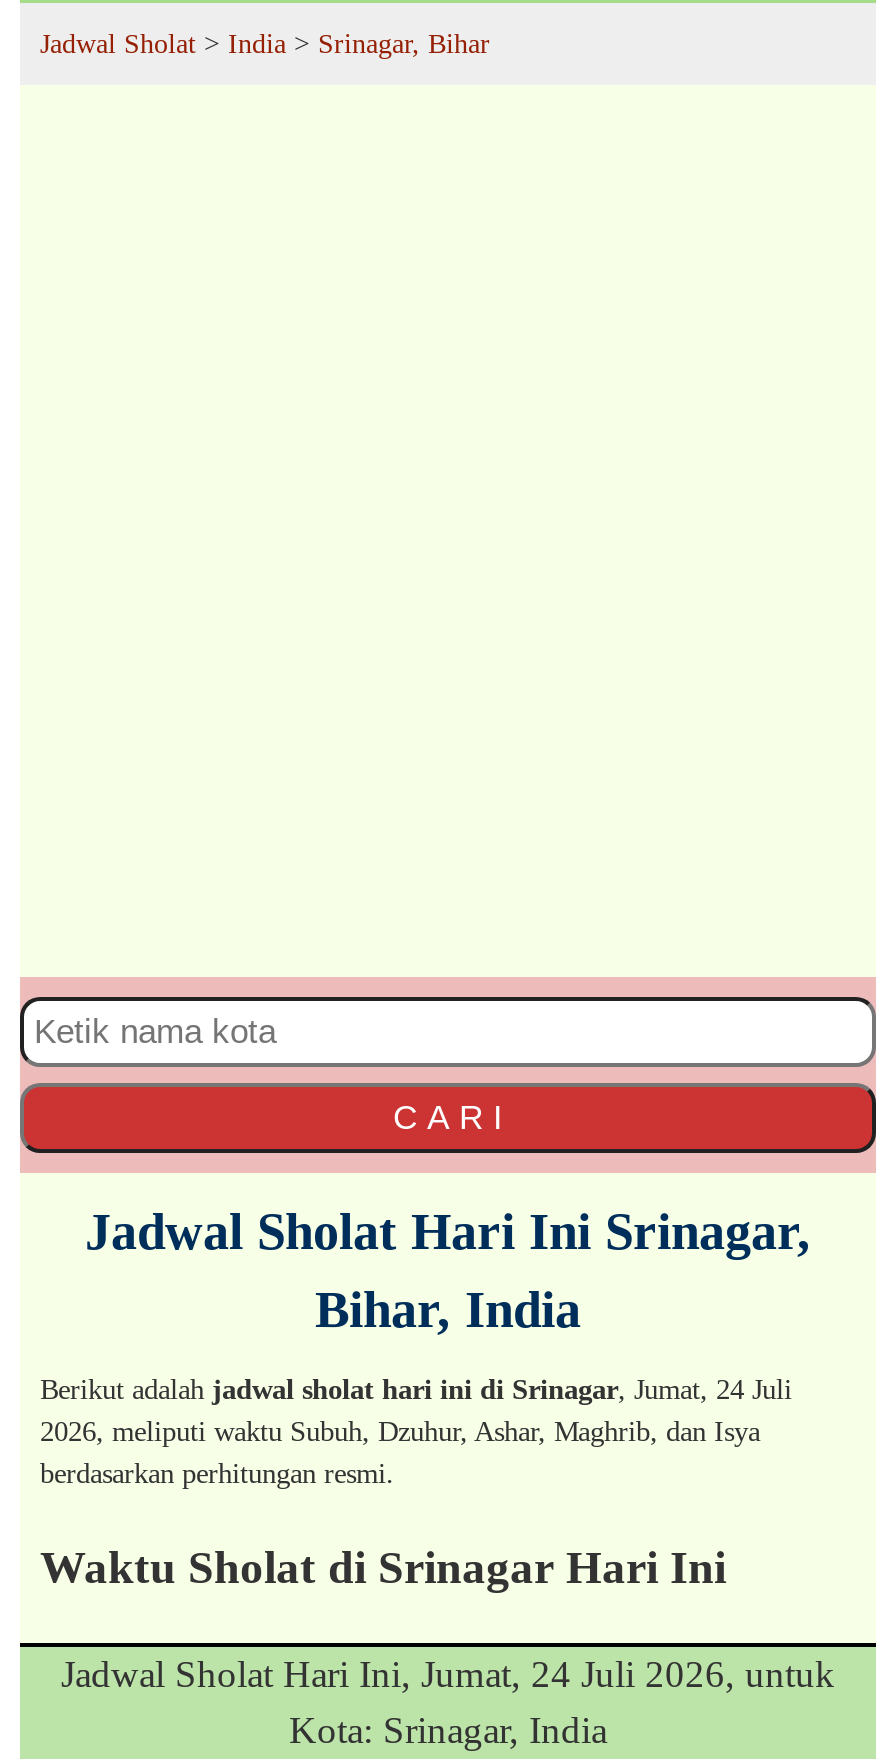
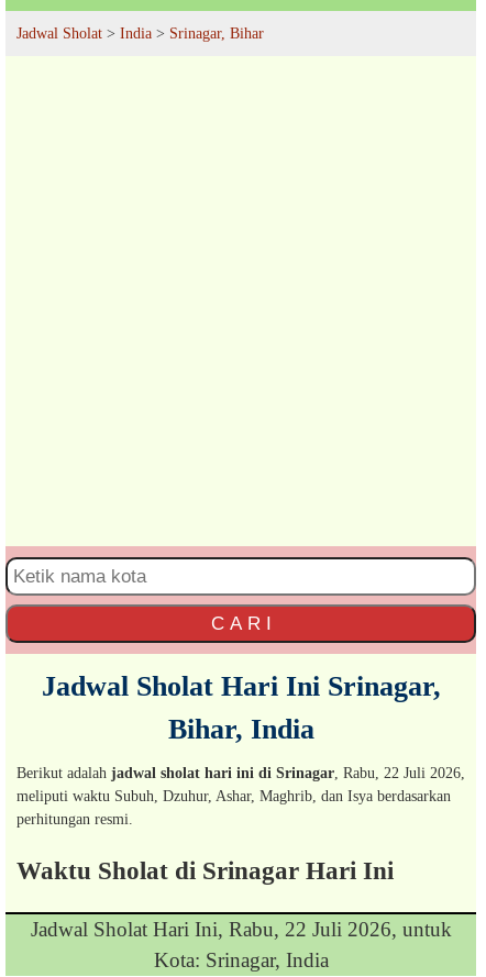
- Berikut adalah jadwal sholat hari ini di Srinagar, Jumat, 24 Juli
- 2026, meliputi waktu Subuh, Dzuhur, Ashar, Maghrib, dan Isya
- berdasarkan perhitungan resmi.
+ Berikut adalah jadwal sholat hari ini di Srinagar, Rabu, 22 Juli 2026,
+ meliputi waktu Subuh, Dzuhur, Ashar, Maghrib, dan Isya berdasarkan
+ perhitungan resmi.

- Jadwal Sholat Hari Ini, Jumat, 24 Juli 2026, untuk
+ Jadwal Sholat Hari Ini, Rabu, 22 Juli 2026, untuk
